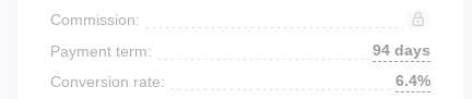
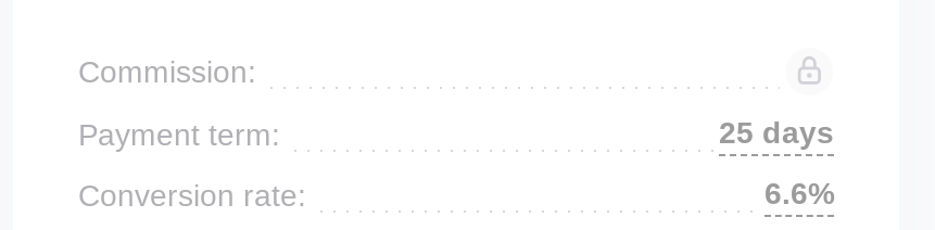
- 94 days
+ 25 days

- 6.4%
+ 6.6%
